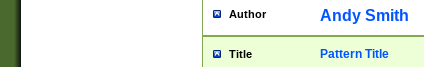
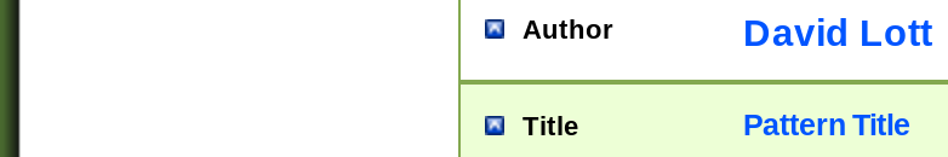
- Andy Smith
+ David Lott
